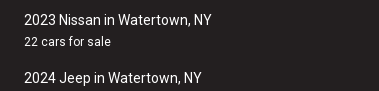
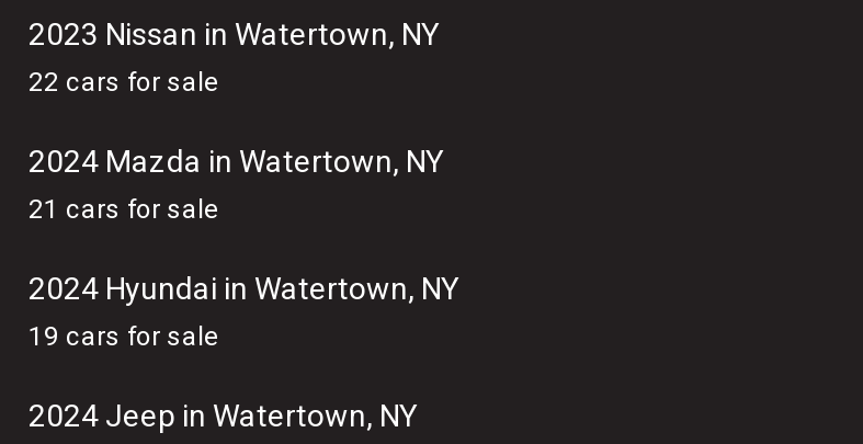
+ 2024 Mazda in Watertown, NY
+ 21 cars for sale
+ 2024 Hyundai in Watertown, NY
+ 19 cars for sale
